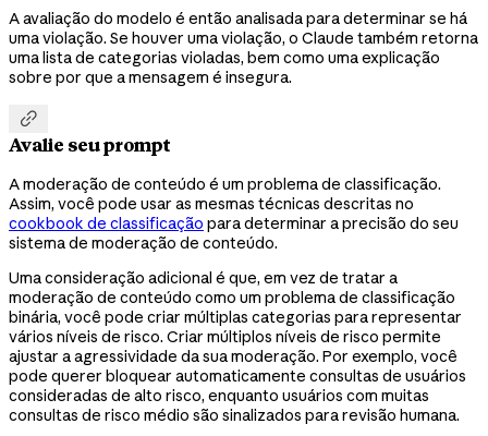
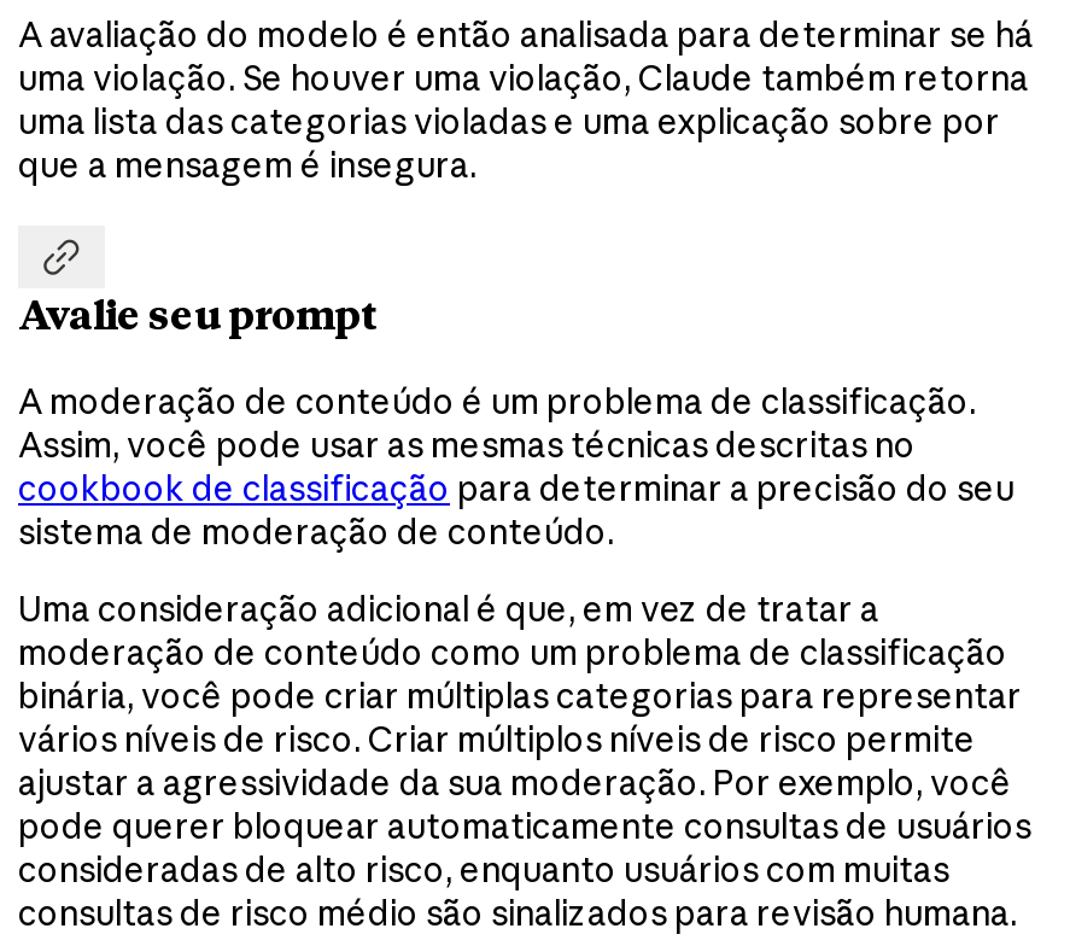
- uma violação. Se houver uma violação, o Claude também retorna
- uma lista de categorias violadas, bem como uma explicação
- sobre por que a mensagem é insegura.
+ uma violação. Se houver uma violação, Claude também retorna
+ uma lista das categorias violadas e uma explicação sobre por
+ que a mensagem é insegura.
